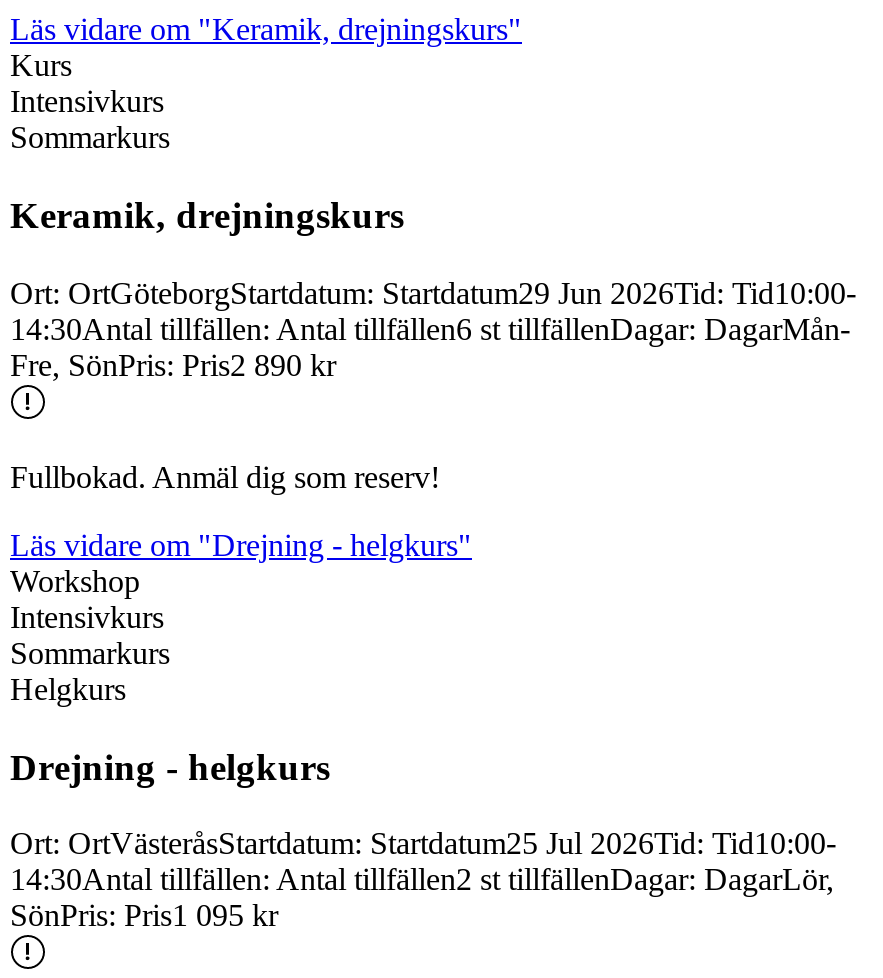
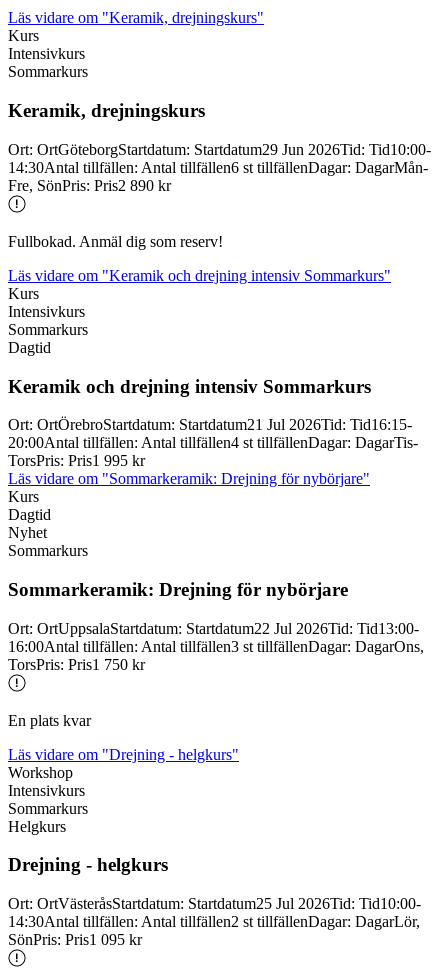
+ Läs vidare om "Keramik och drejning intensiv Sommarkurs"
+ Kurs
+ Intensivkurs
+ Sommarkurs
+ Dagtid
+ Keramik och drejning intensiv Sommarkurs
+ Ort: OrtÖrebroStartdatum: Startdatum21 Jul 2026Tid: Tid16:15-
+ 20:00Antal tillfällen: Antal tillfällen4 st tillfällenDagar: DagarTis-
+ TorsPris: Pris1 995 kr
+ Läs vidare om "Sommarkeramik: Drejning för nybörjare"
+ Kurs
+ Dagtid
+ Nyhet
+ Sommarkurs
+ Sommarkeramik: Drejning för nybörjare
+ Ort: Ort UppsalaStartdatum: Startdatum22 Jul 2026Tid: Tid 13:00-
+ 16:00Antal tillfällen: Antal tillfällen3 st tillfällenDagar: DagarOns,
+ TorsPris: Pris1 750 kr
+ En plats kvar
